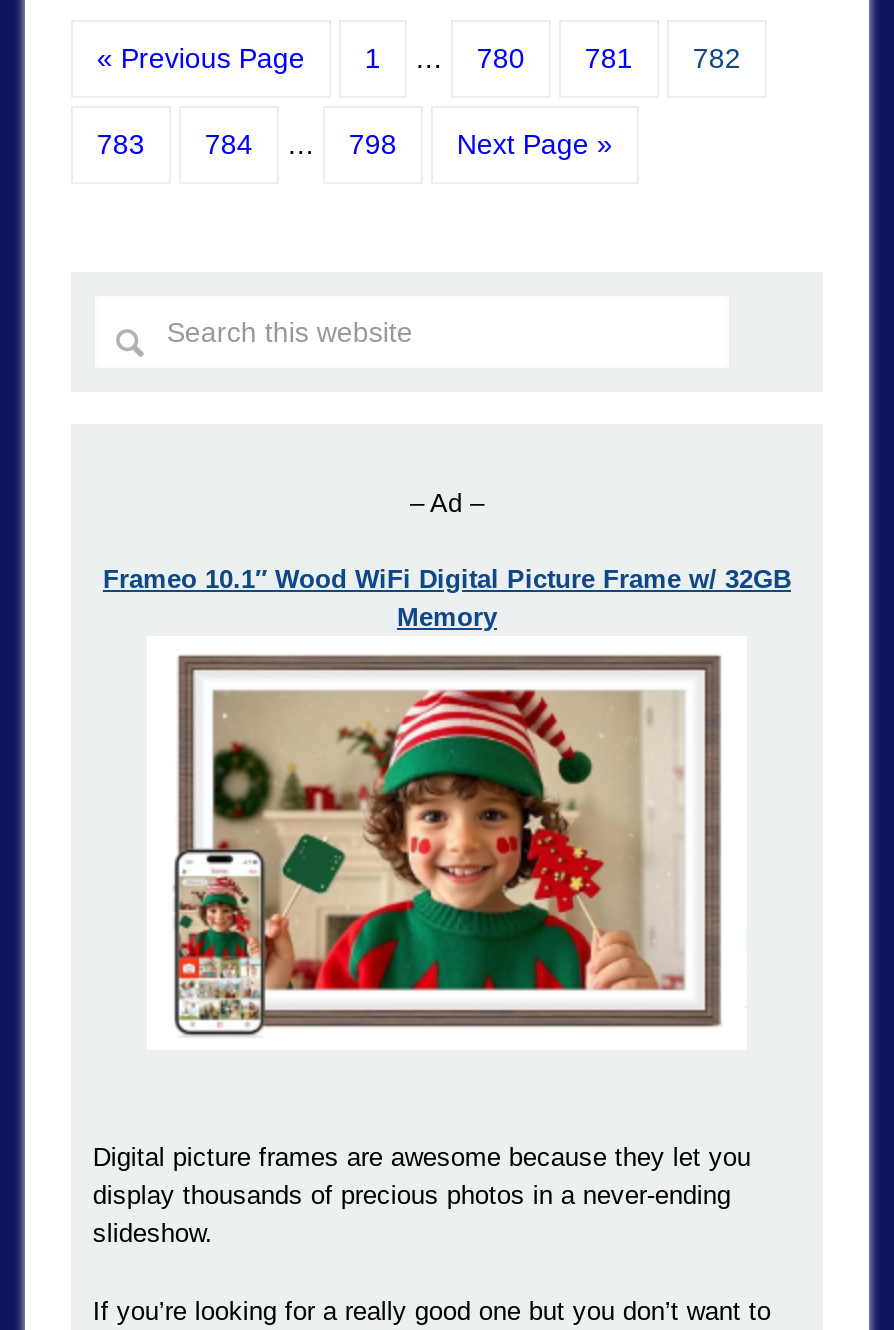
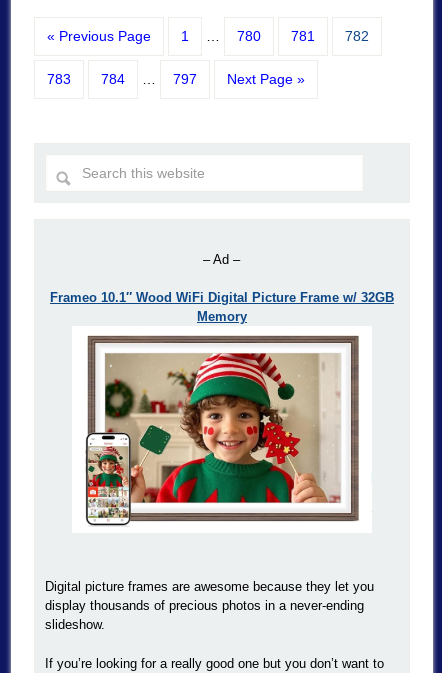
- 798
+ 797
